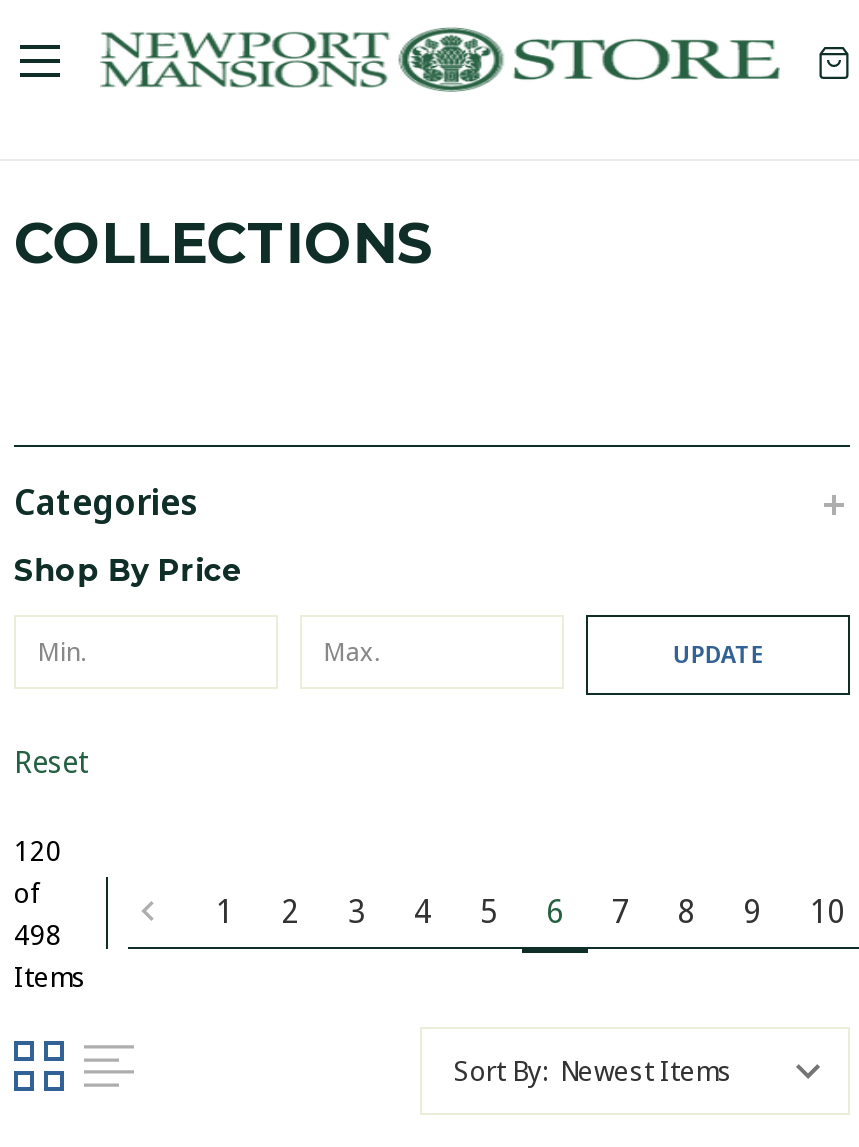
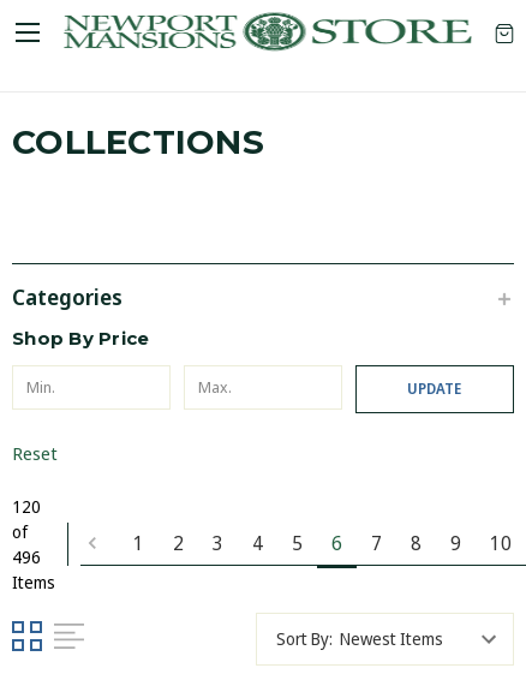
- 498
+ 496
